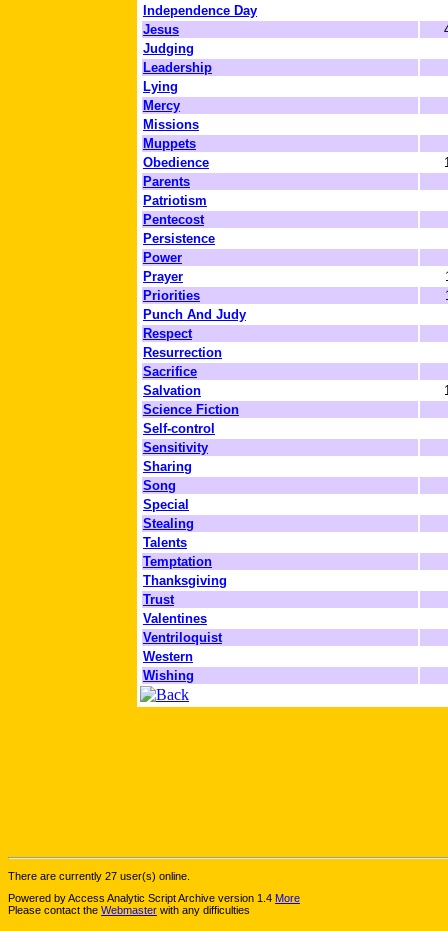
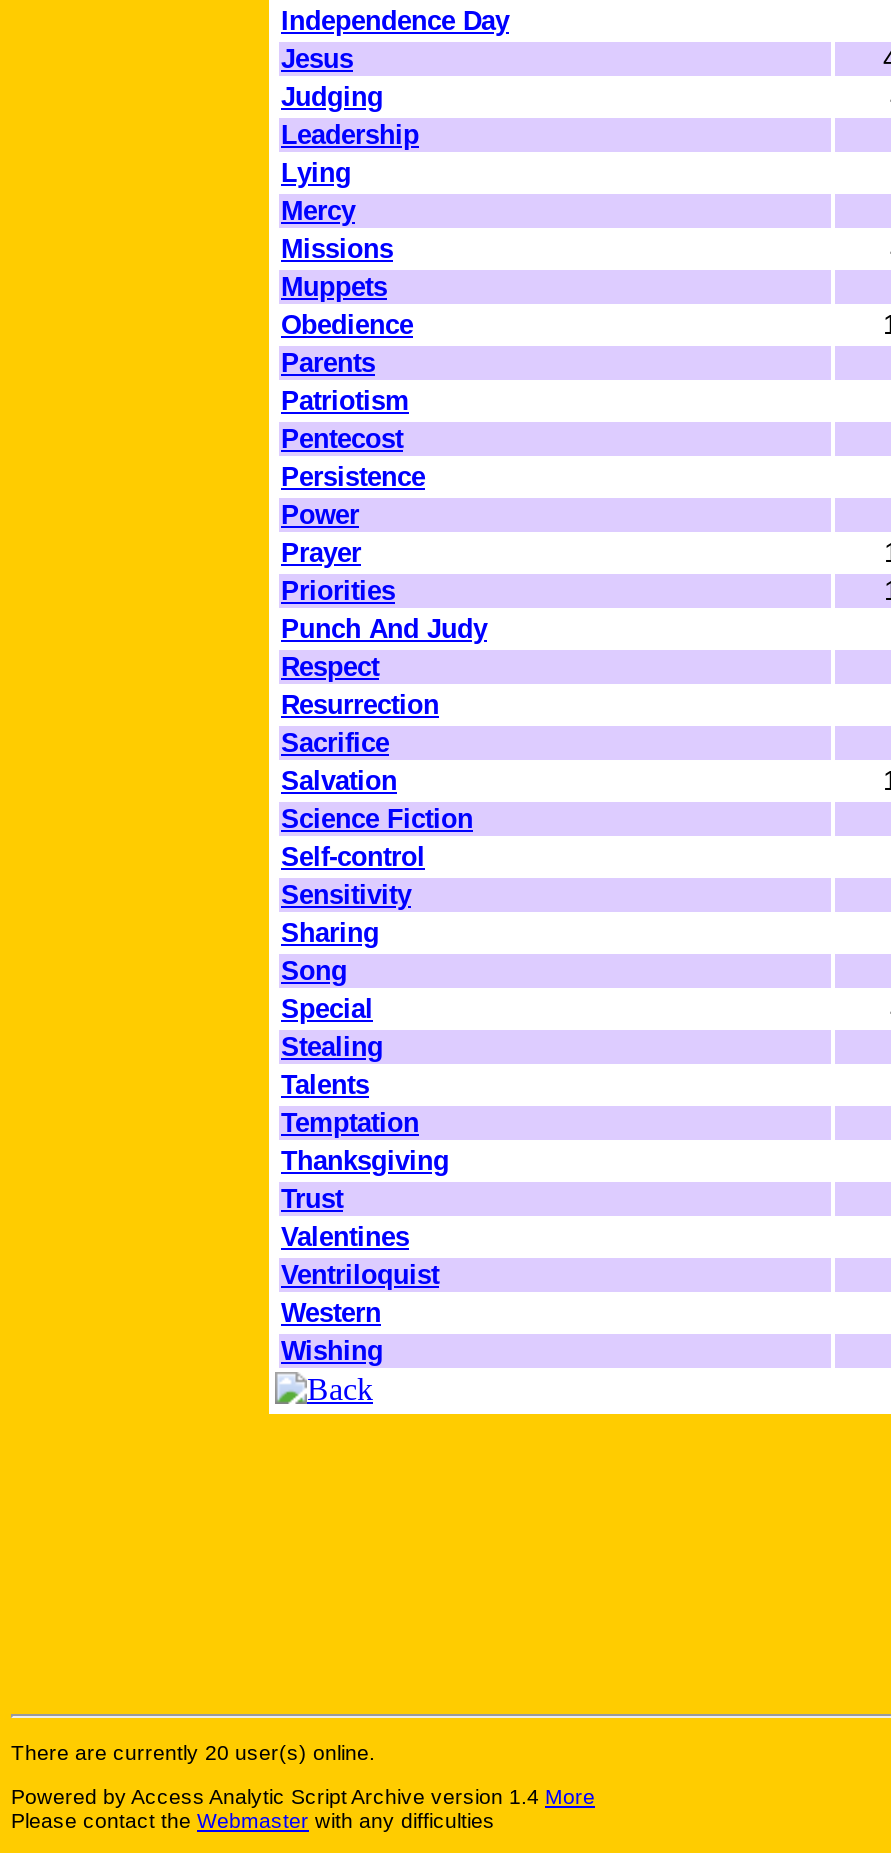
- There are currently 27 user(s) online.
+ There are currently 20 user(s) online.
